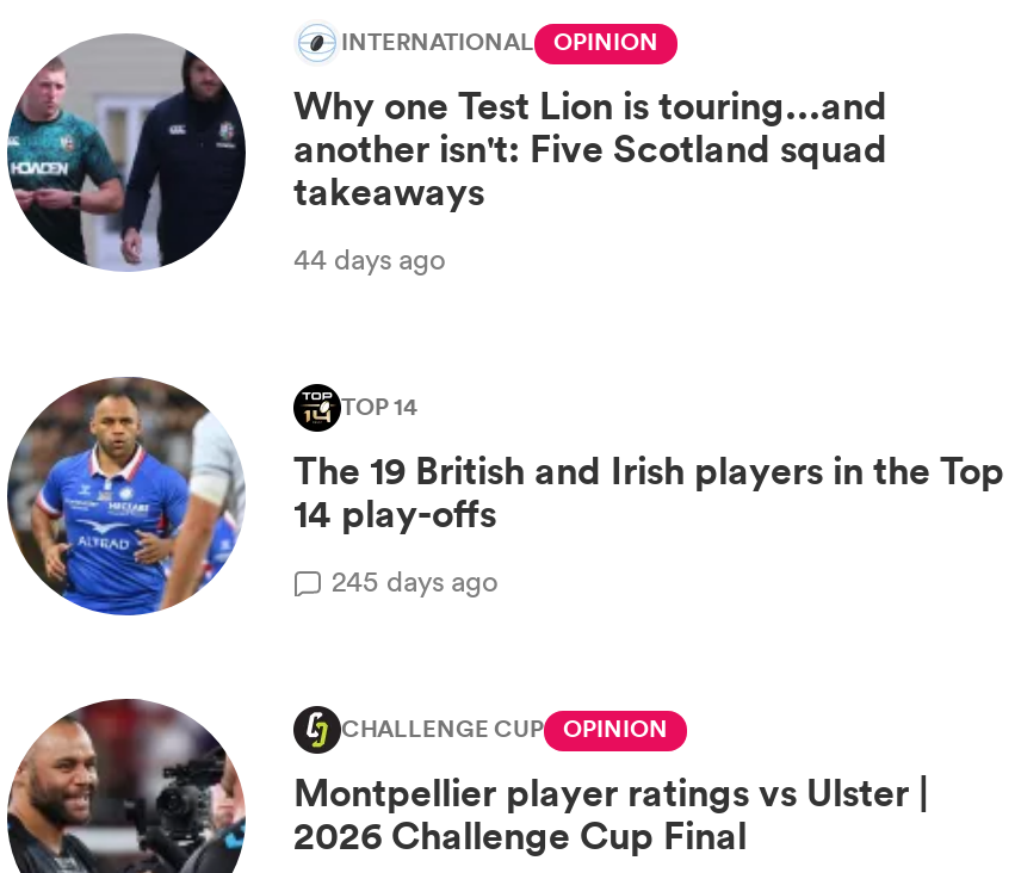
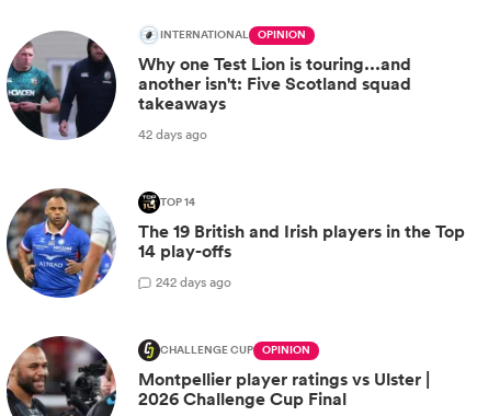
- 44 days ago
+ 42 days ago

- 245 days ago
+ 242 days ago
